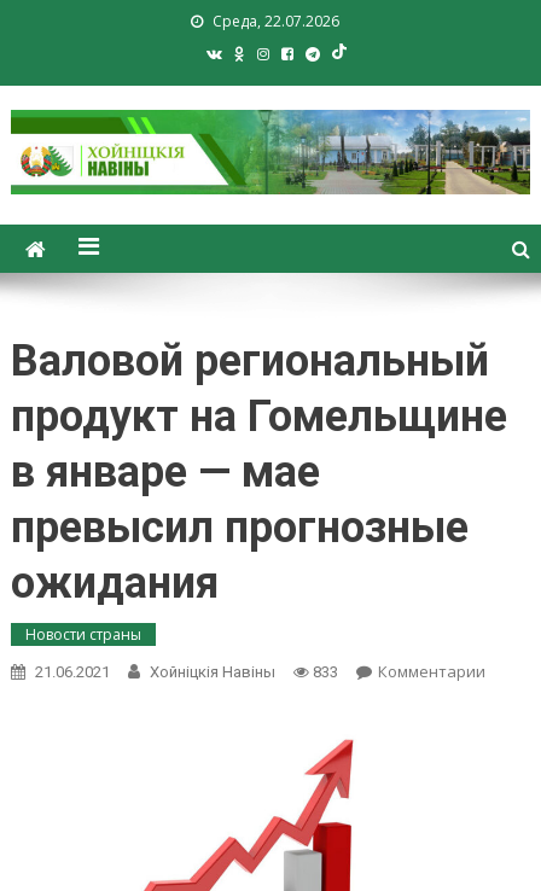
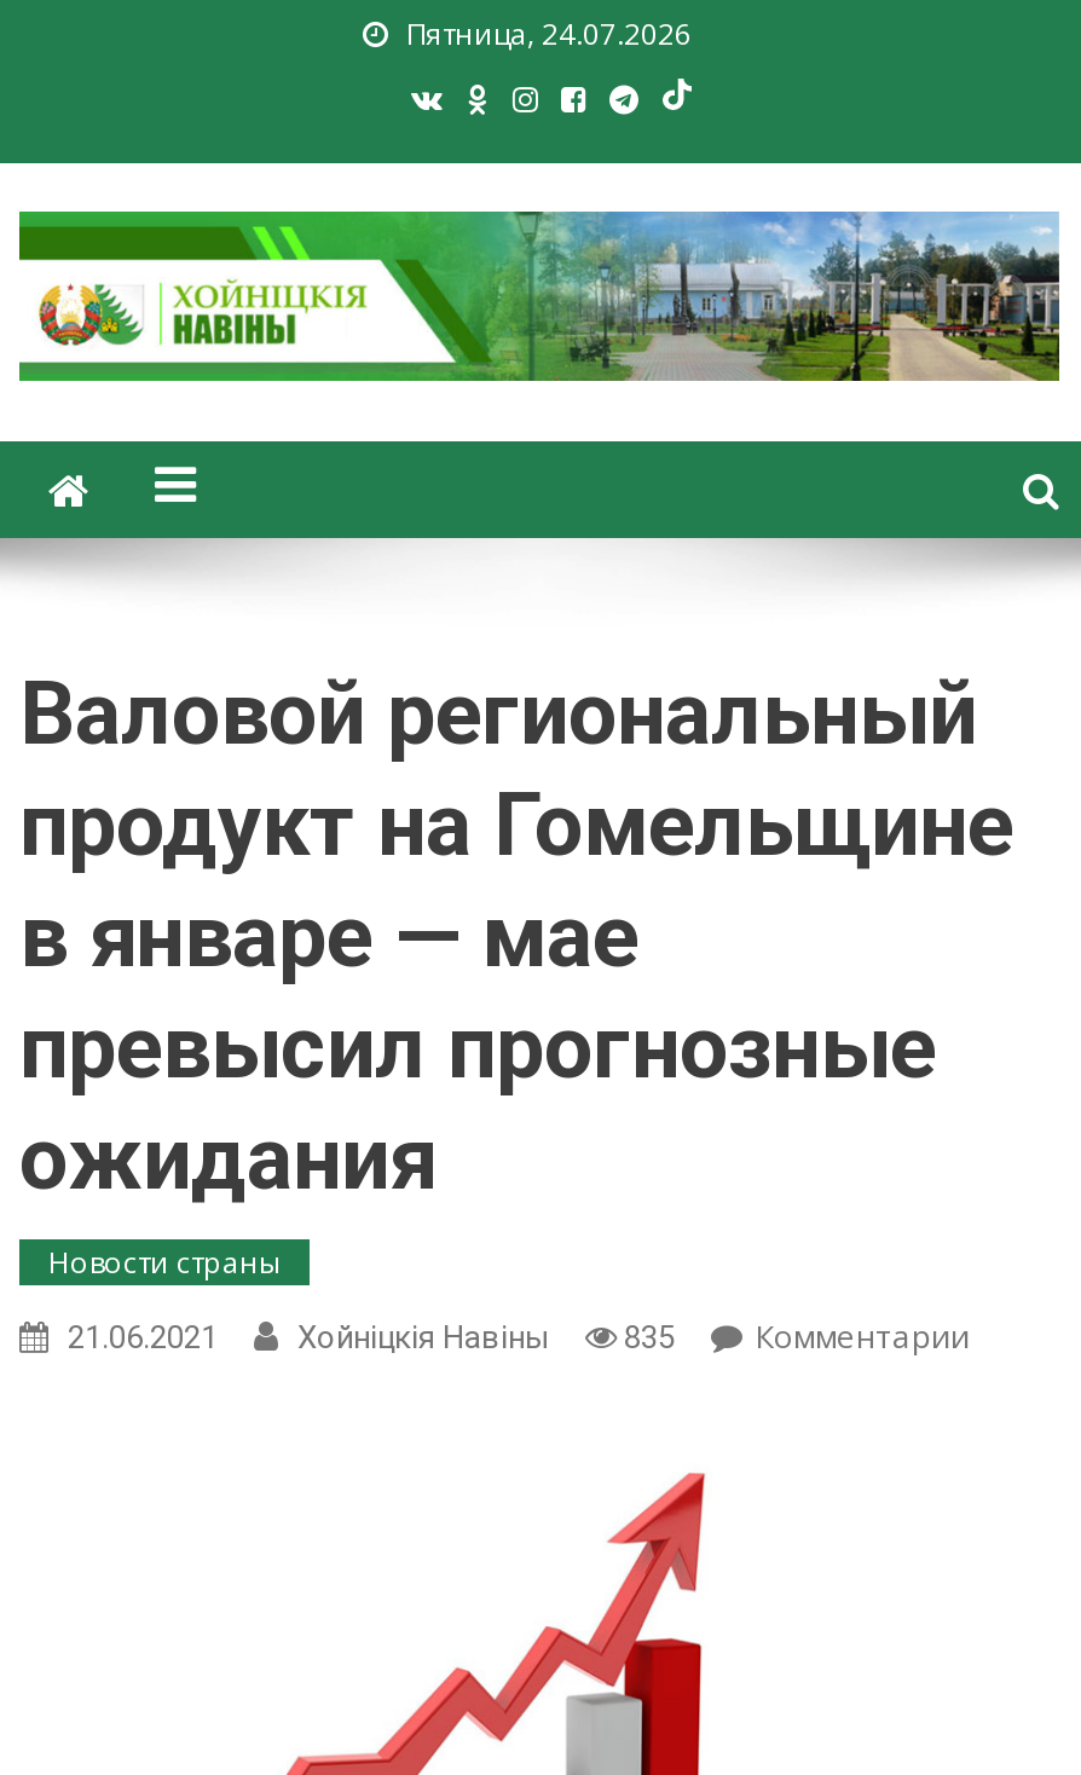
- Среда, 22.07.2026
+ Пятница, 24.07.2026

- 833
+ 835
